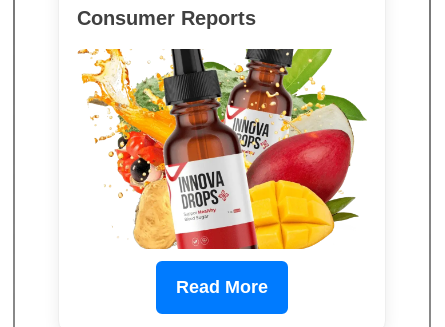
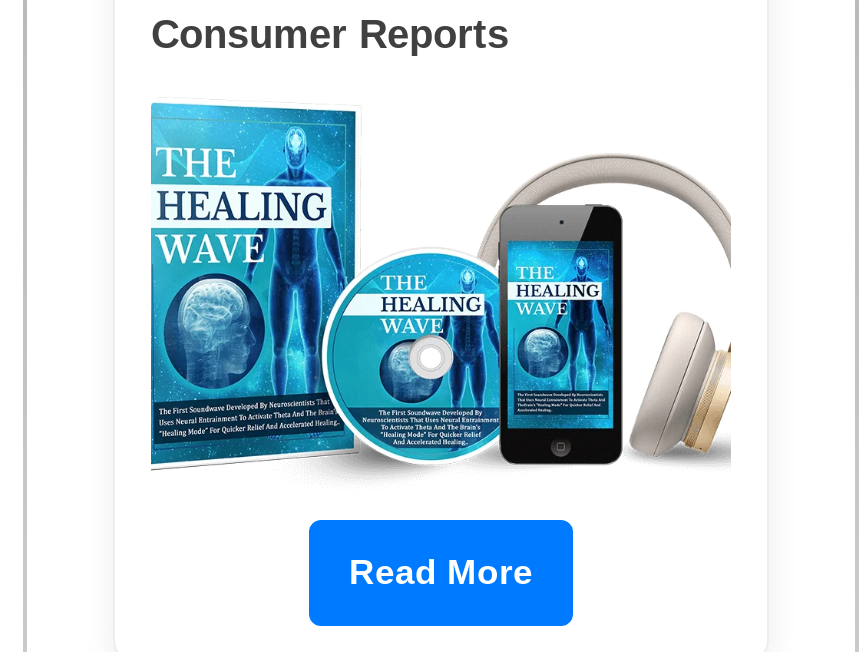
- [image]
+ [image]
